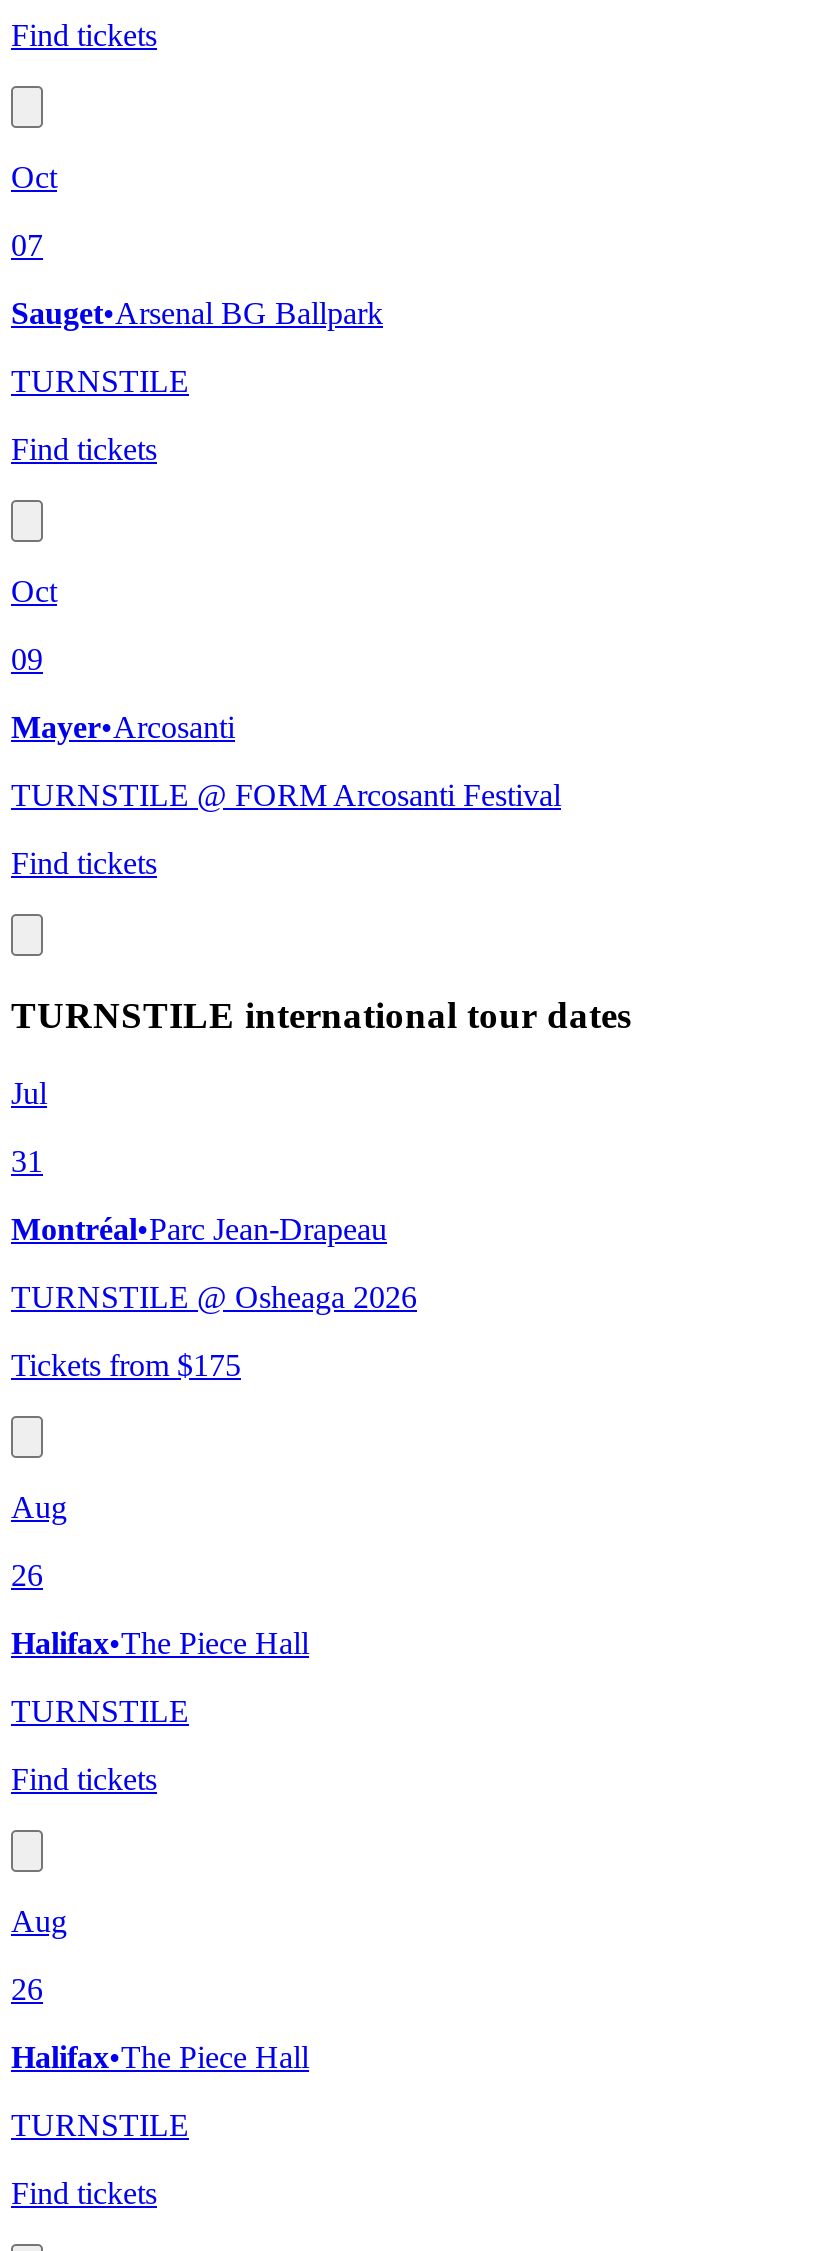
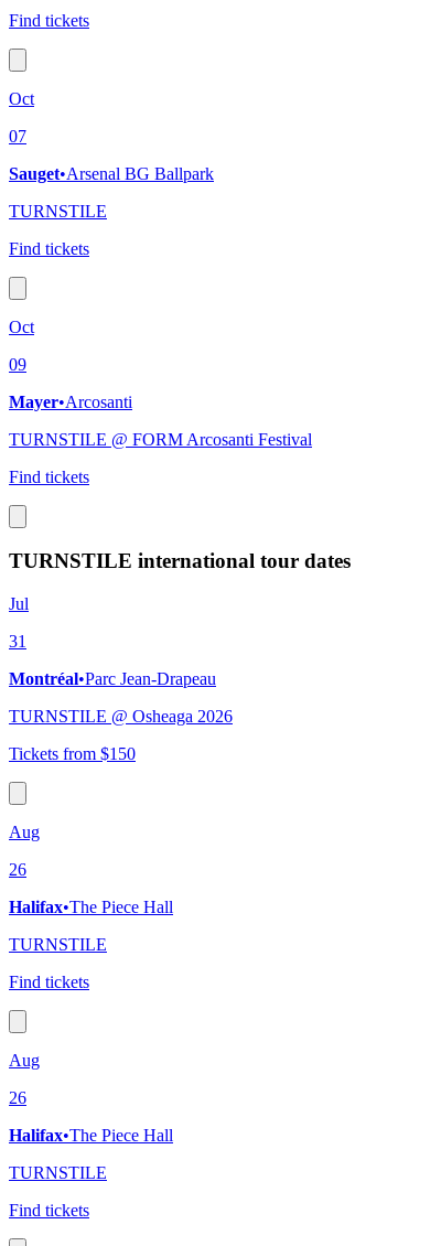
- Tickets from $175
+ Tickets from $150
